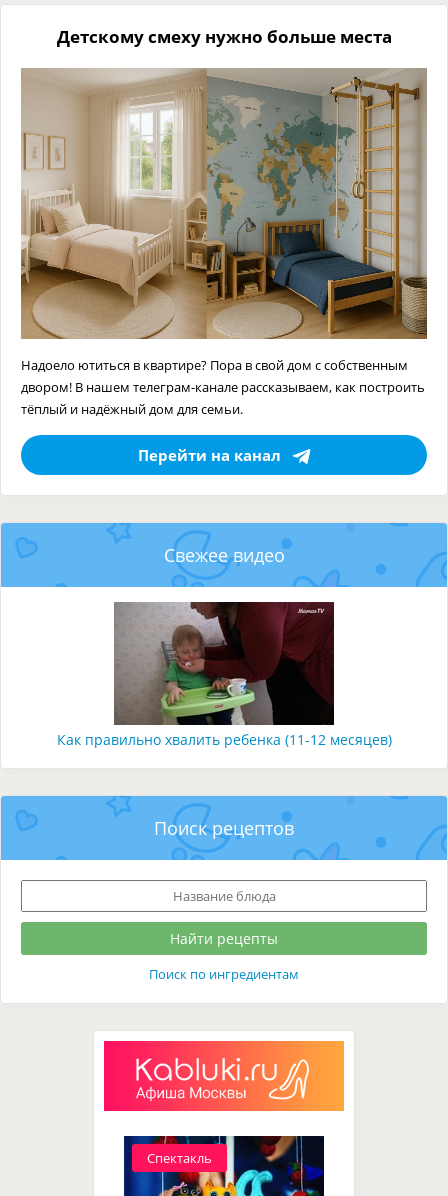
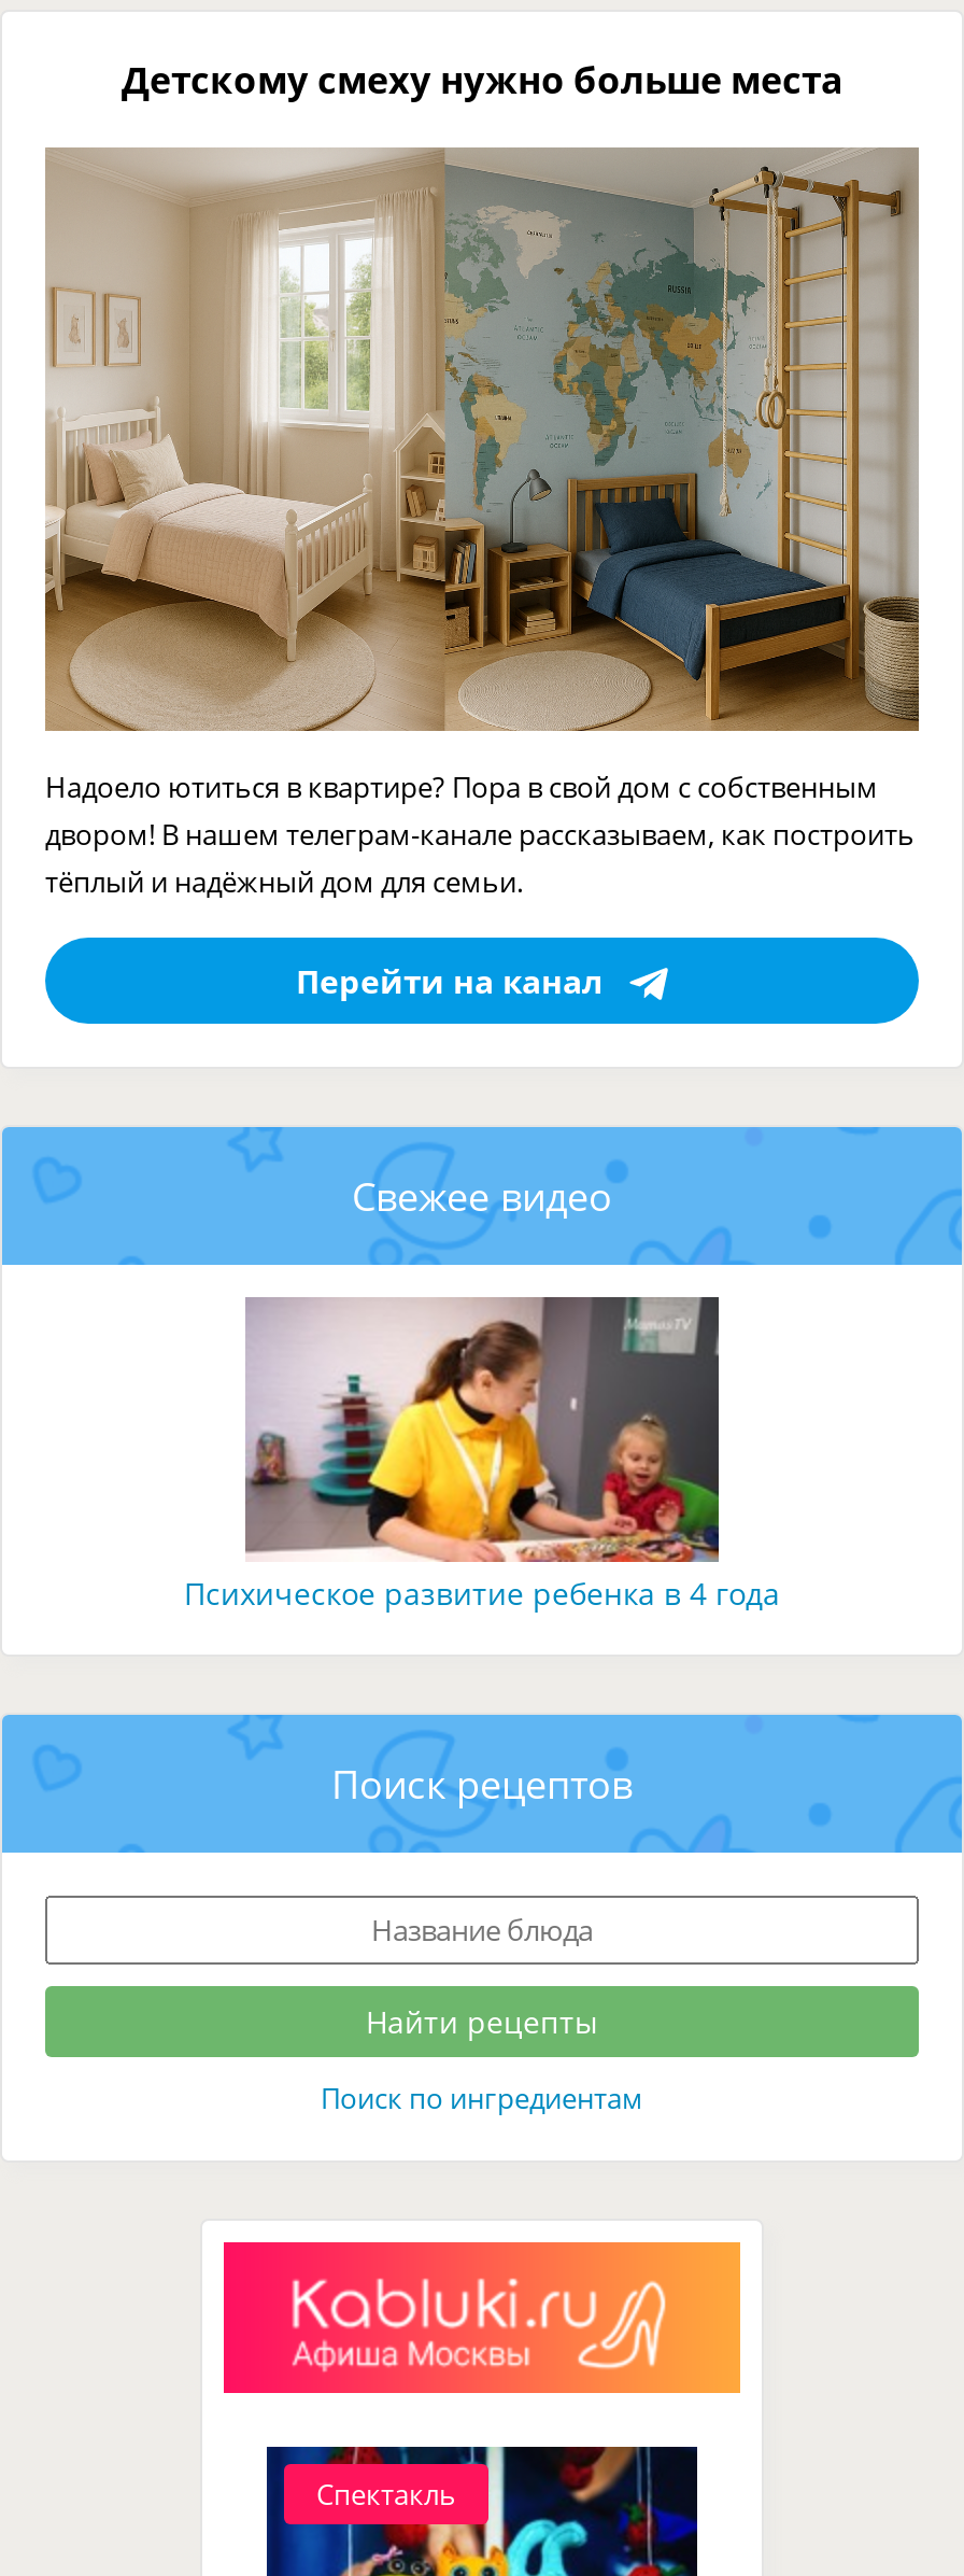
- [image]
- Как правильно хвалить ребенка (11-12 месяцев)
+ [image]
+ Психическое развитие ребенка в 4 года
